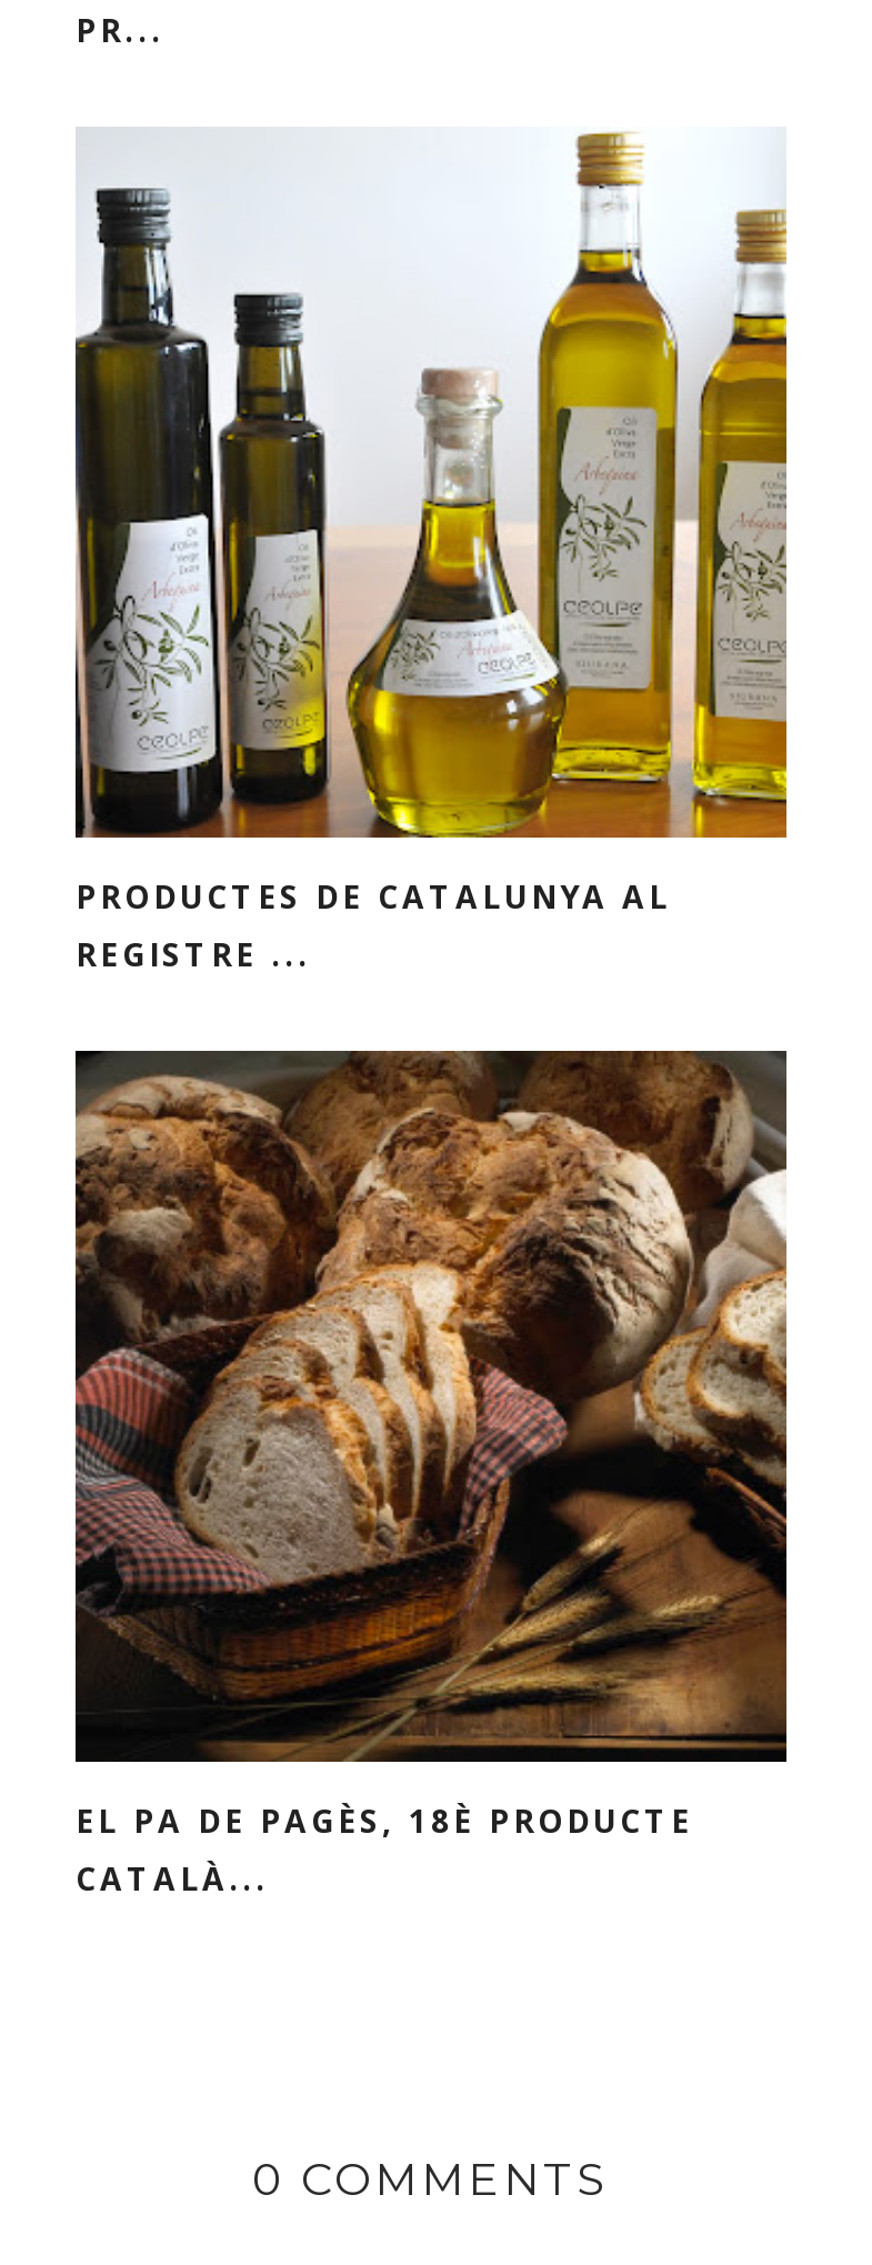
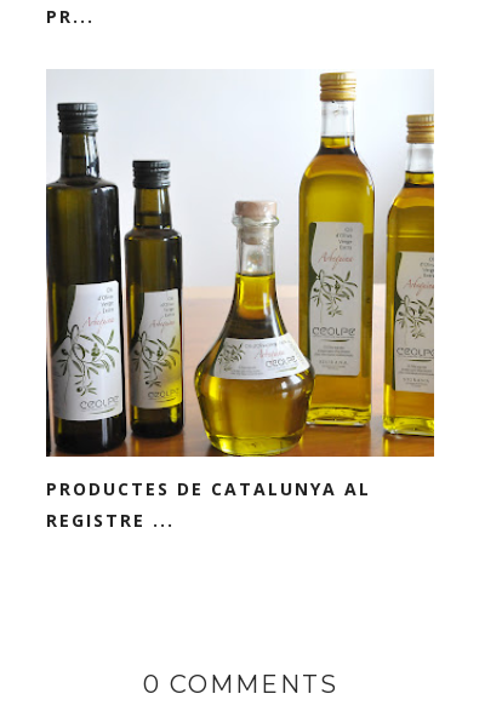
- [image]
- EL PA DE PAGÈS, 18È PRODUCTE
- CATALÀ...
